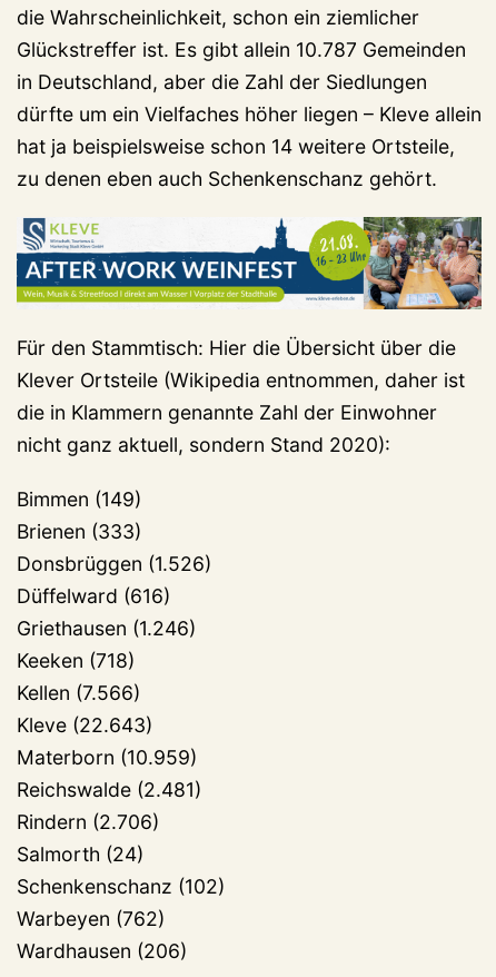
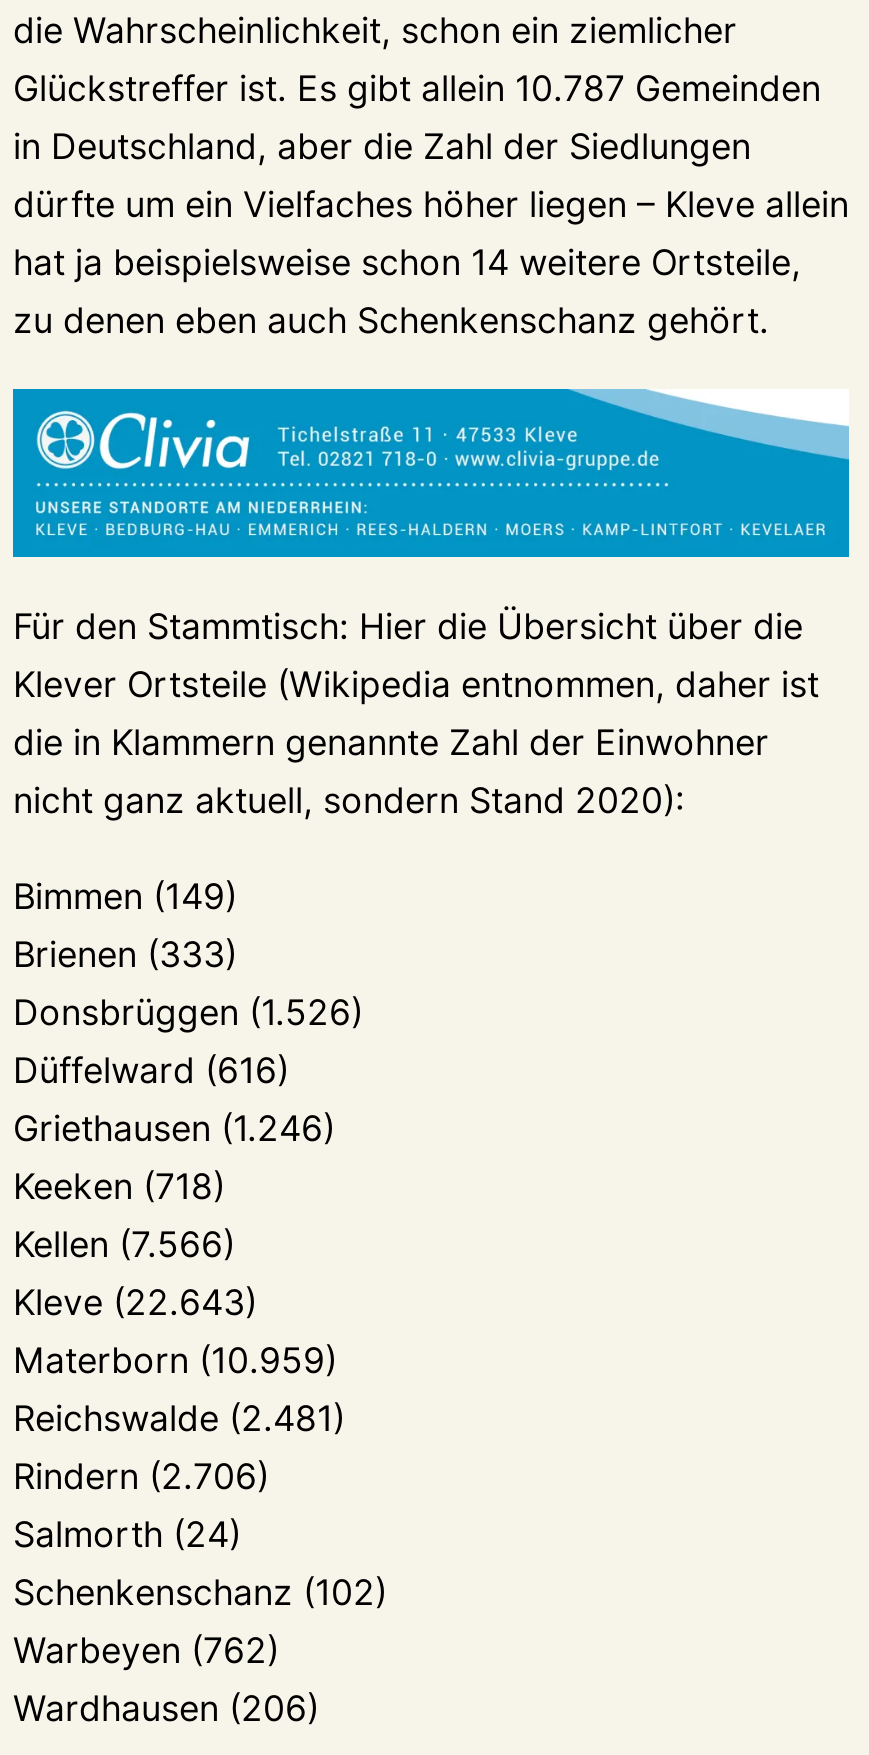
- [image]
+ [image]
